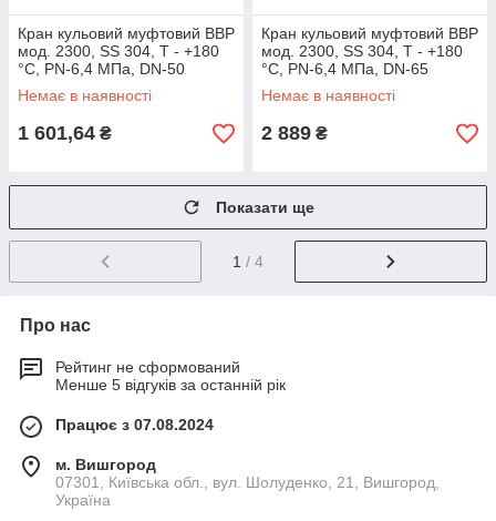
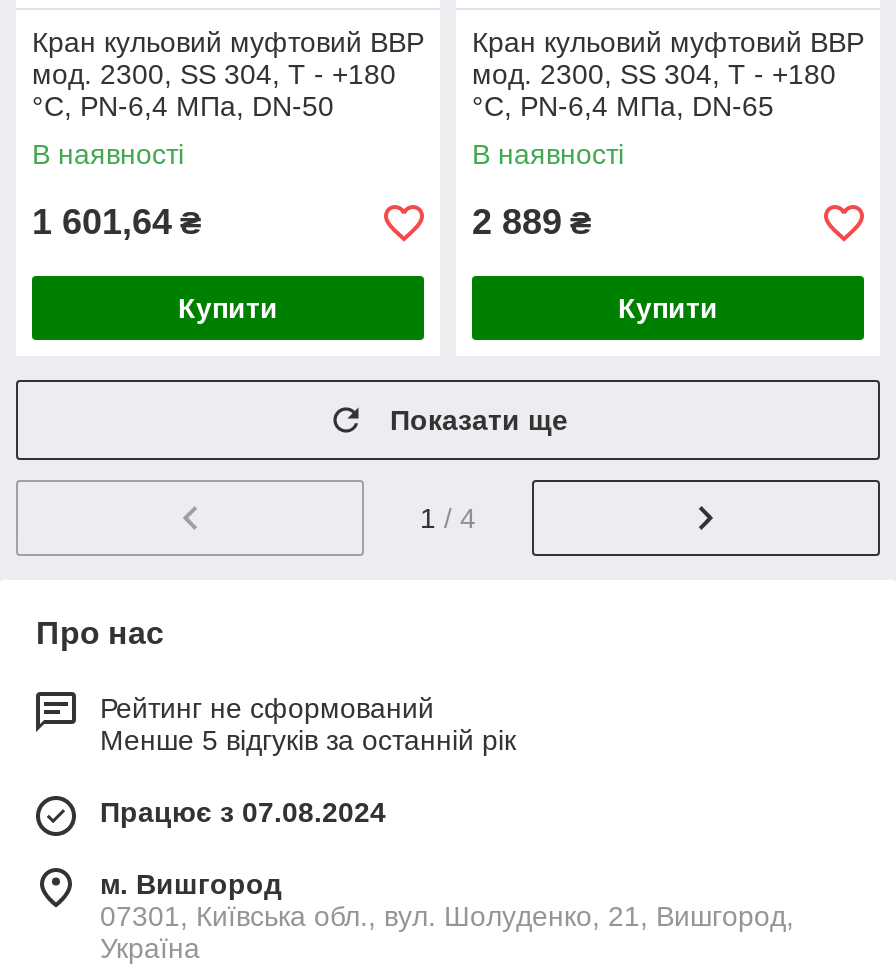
- Немає в наявності
+ В наявності

- Немає в наявності
+ В наявності

+ Купити

+ Купити
